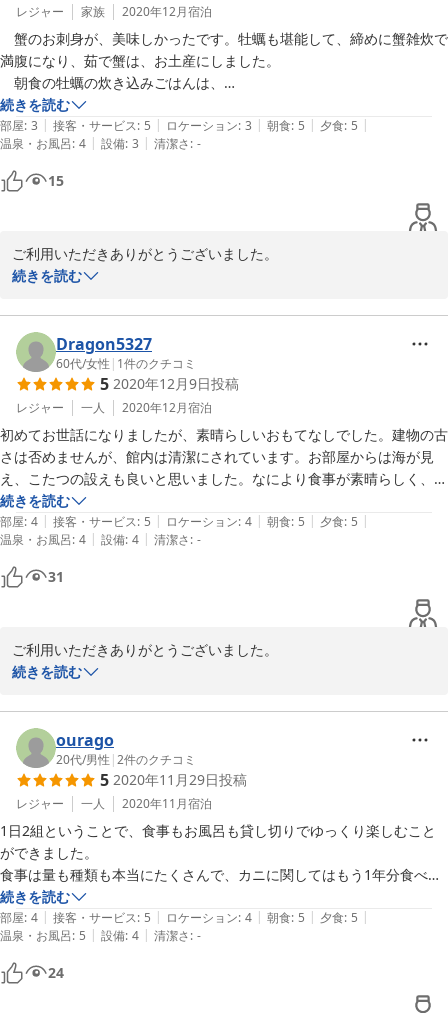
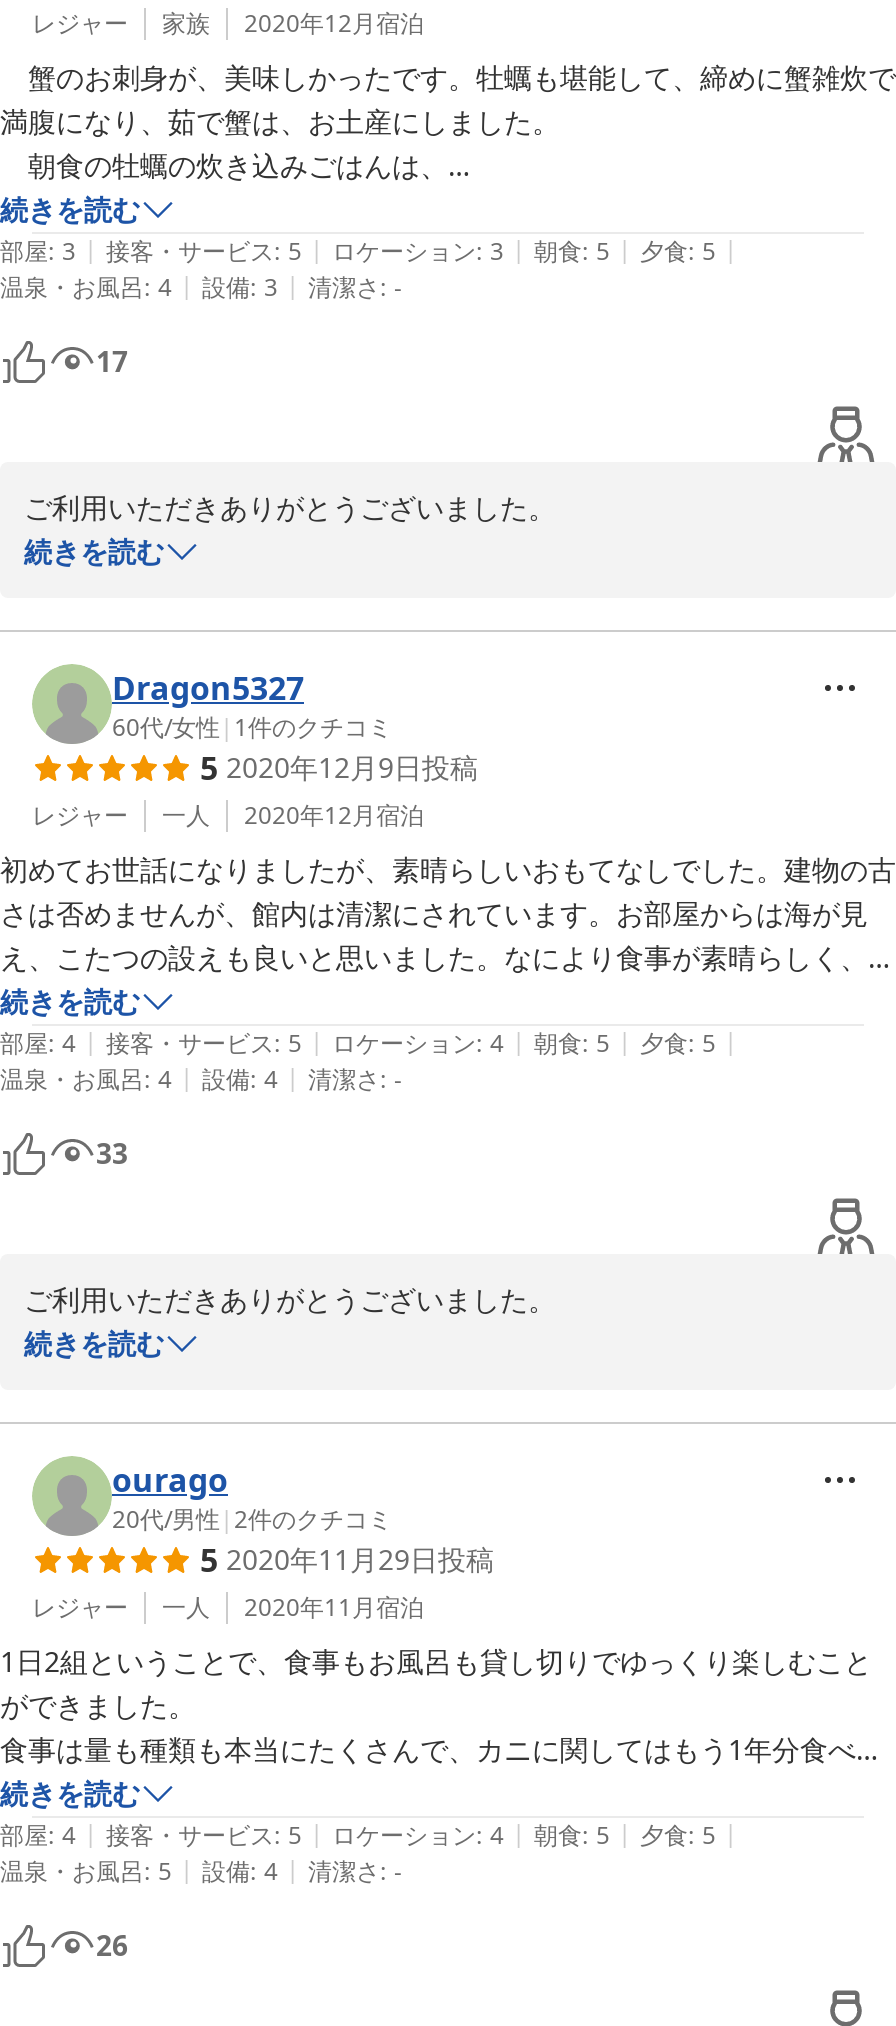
- 15
+ 17

- 31
+ 33

- 24
+ 26
